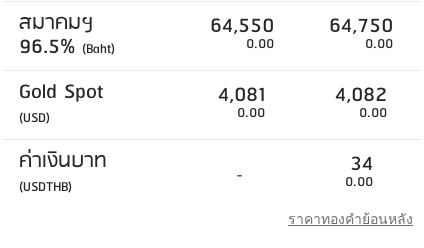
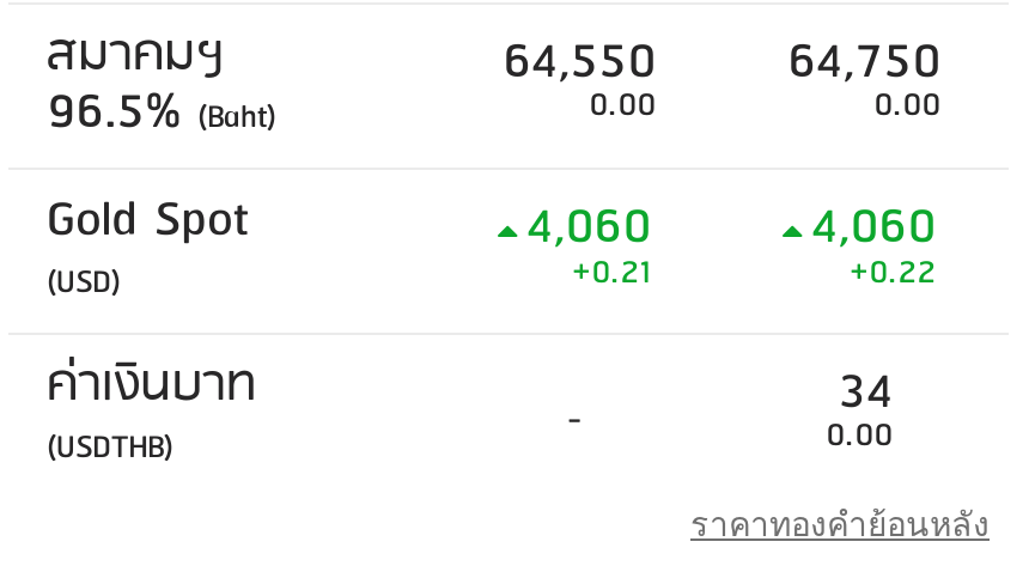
- 4,081
+ 4,060

- 4,082
+ 4,060

- 0.00
+ +0.21

- 0.00
+ +0.22
